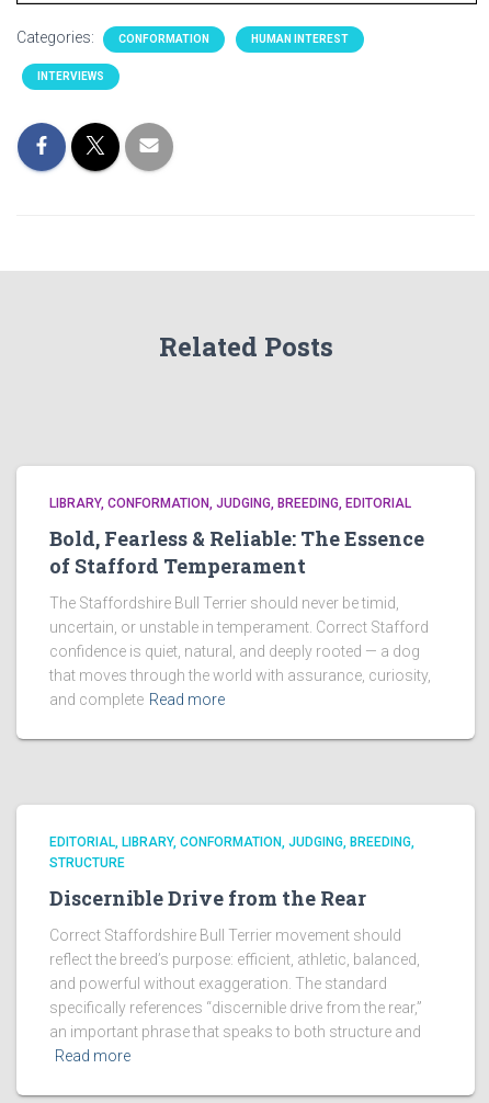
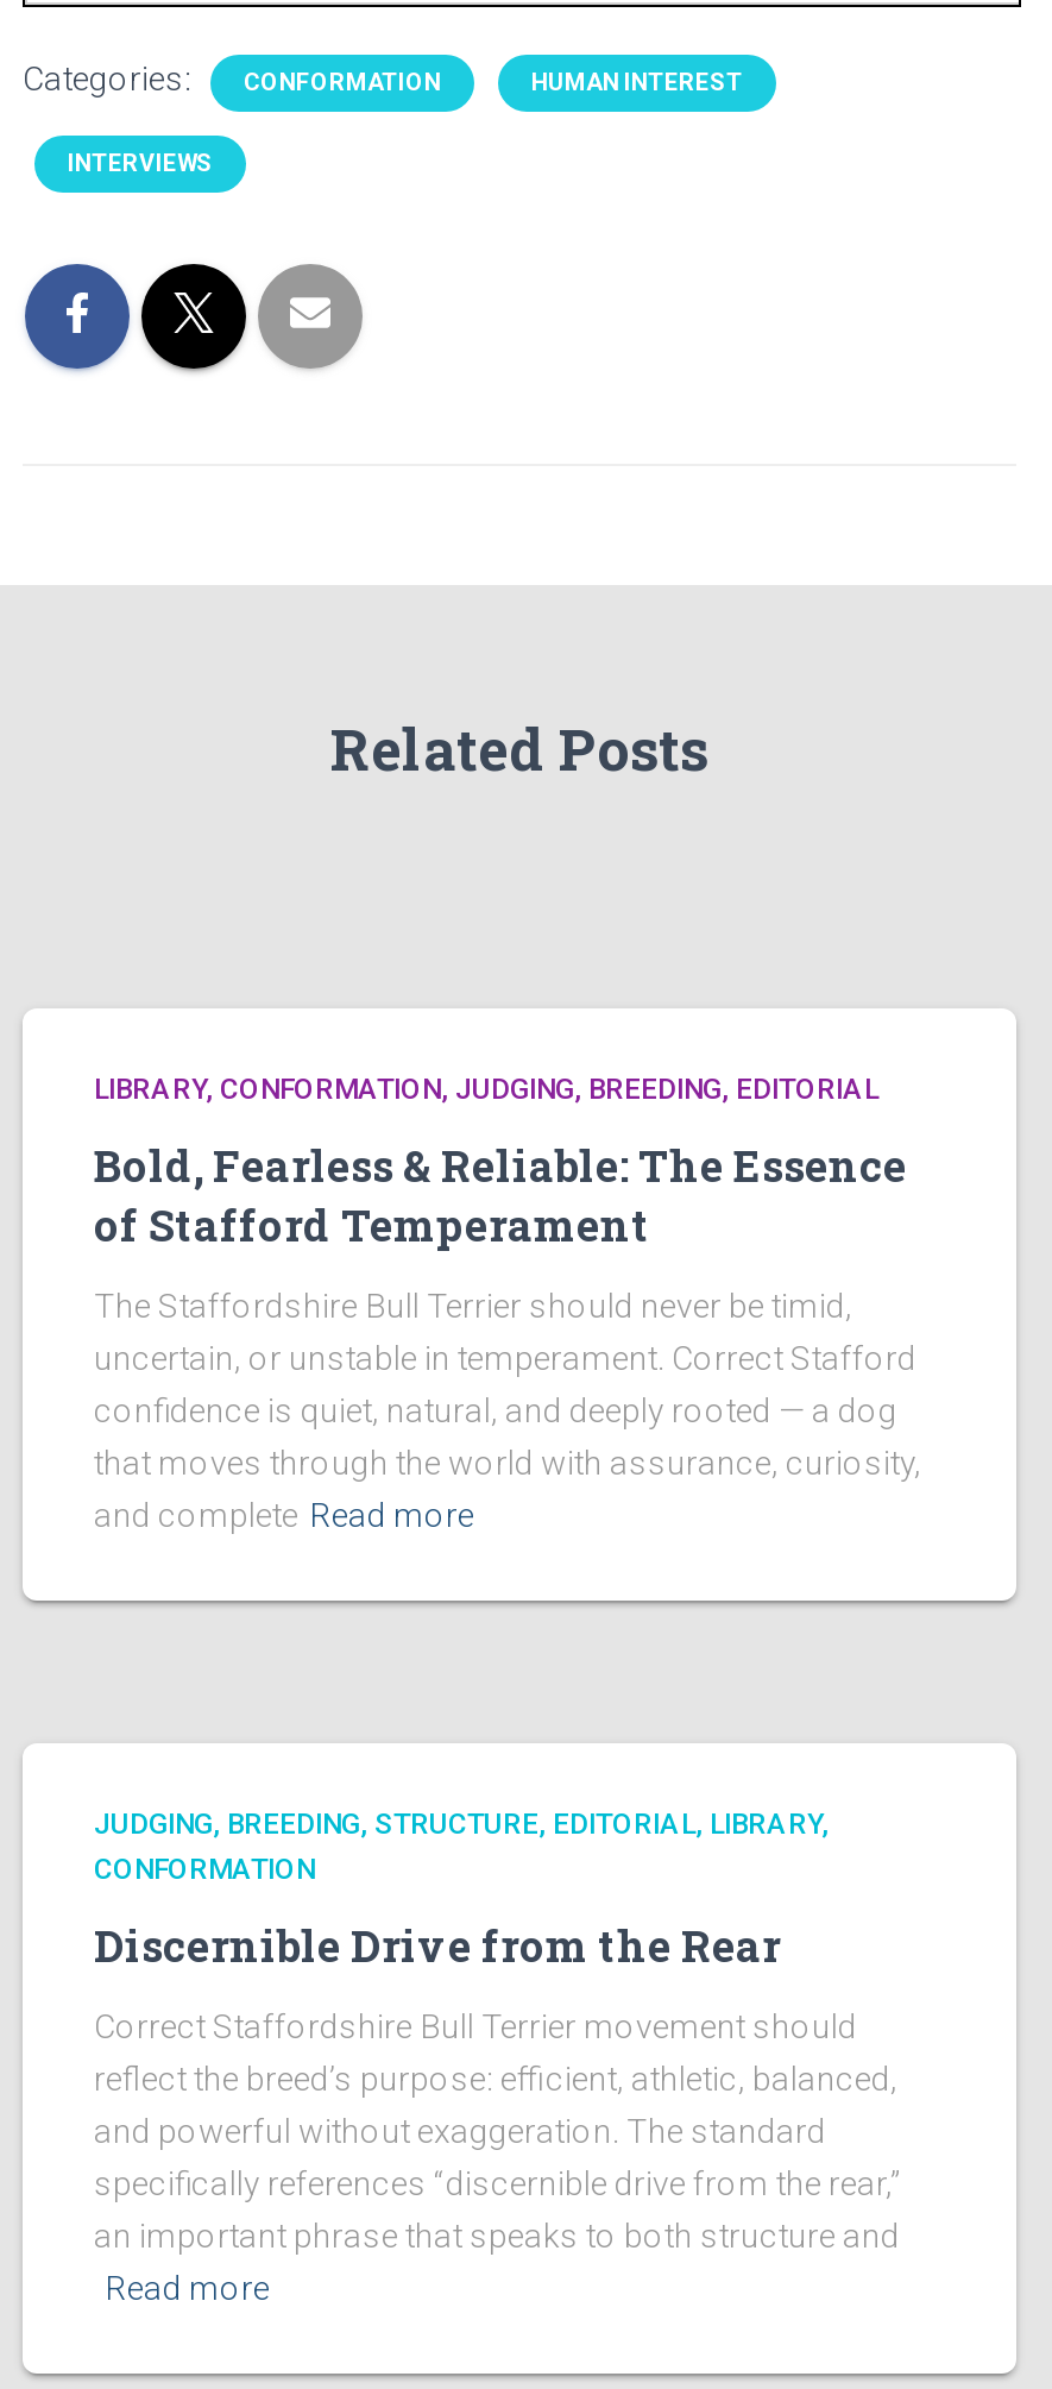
- EDITORIAL LIBRARY CONFORMATION JUDGING BREEDING
- STRUCTURE
+ JUDGING BREEDING STRUCTURE EDITORIAL LIBRARY
+ CONFORMATION
